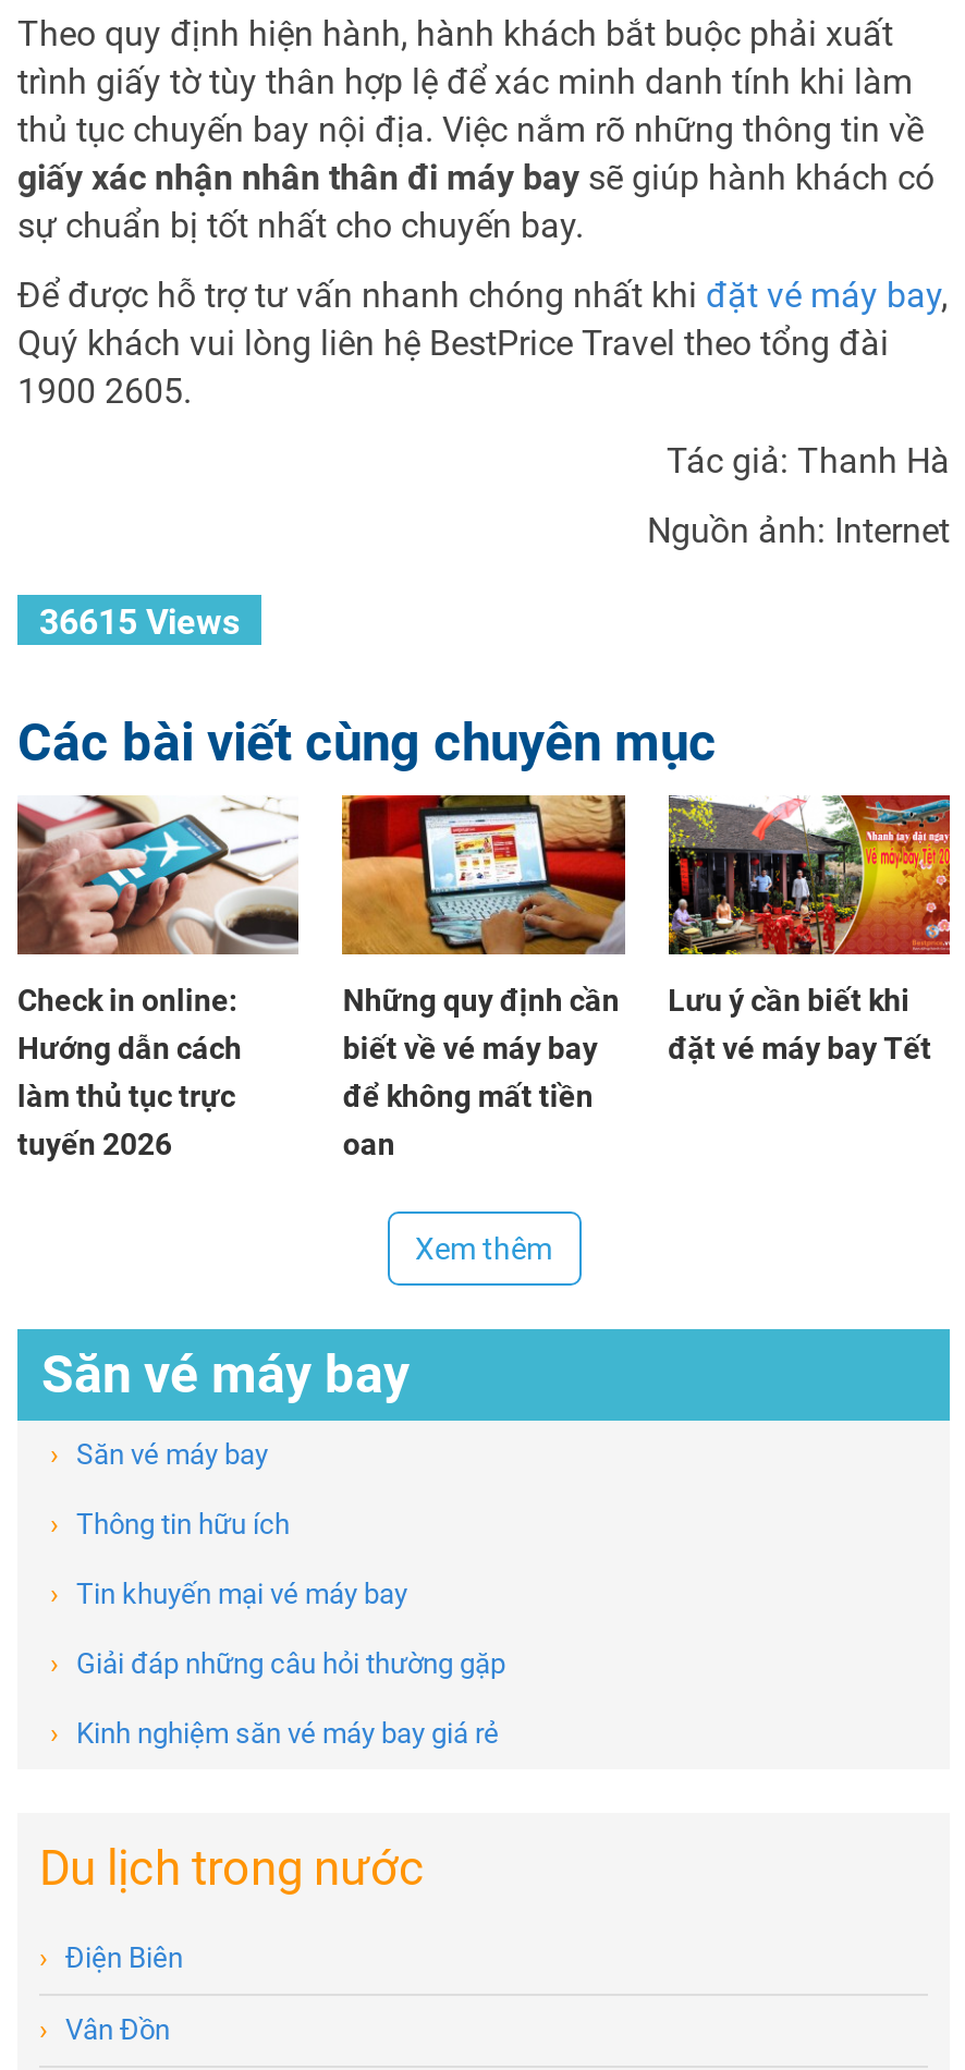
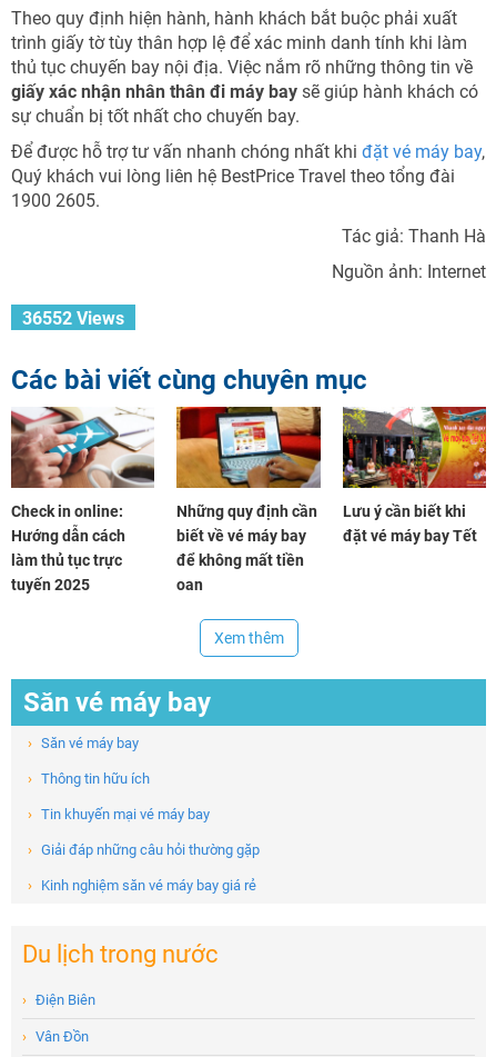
- 36615 Views
+ 36552 Views

- tuyến 2026
+ tuyến 2025
